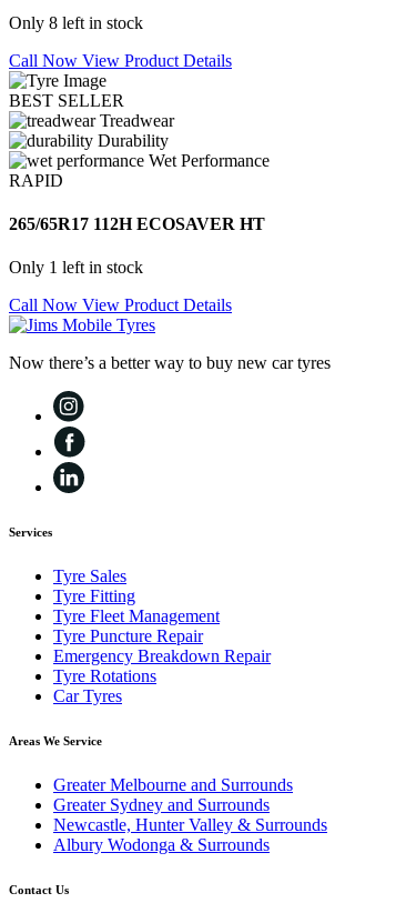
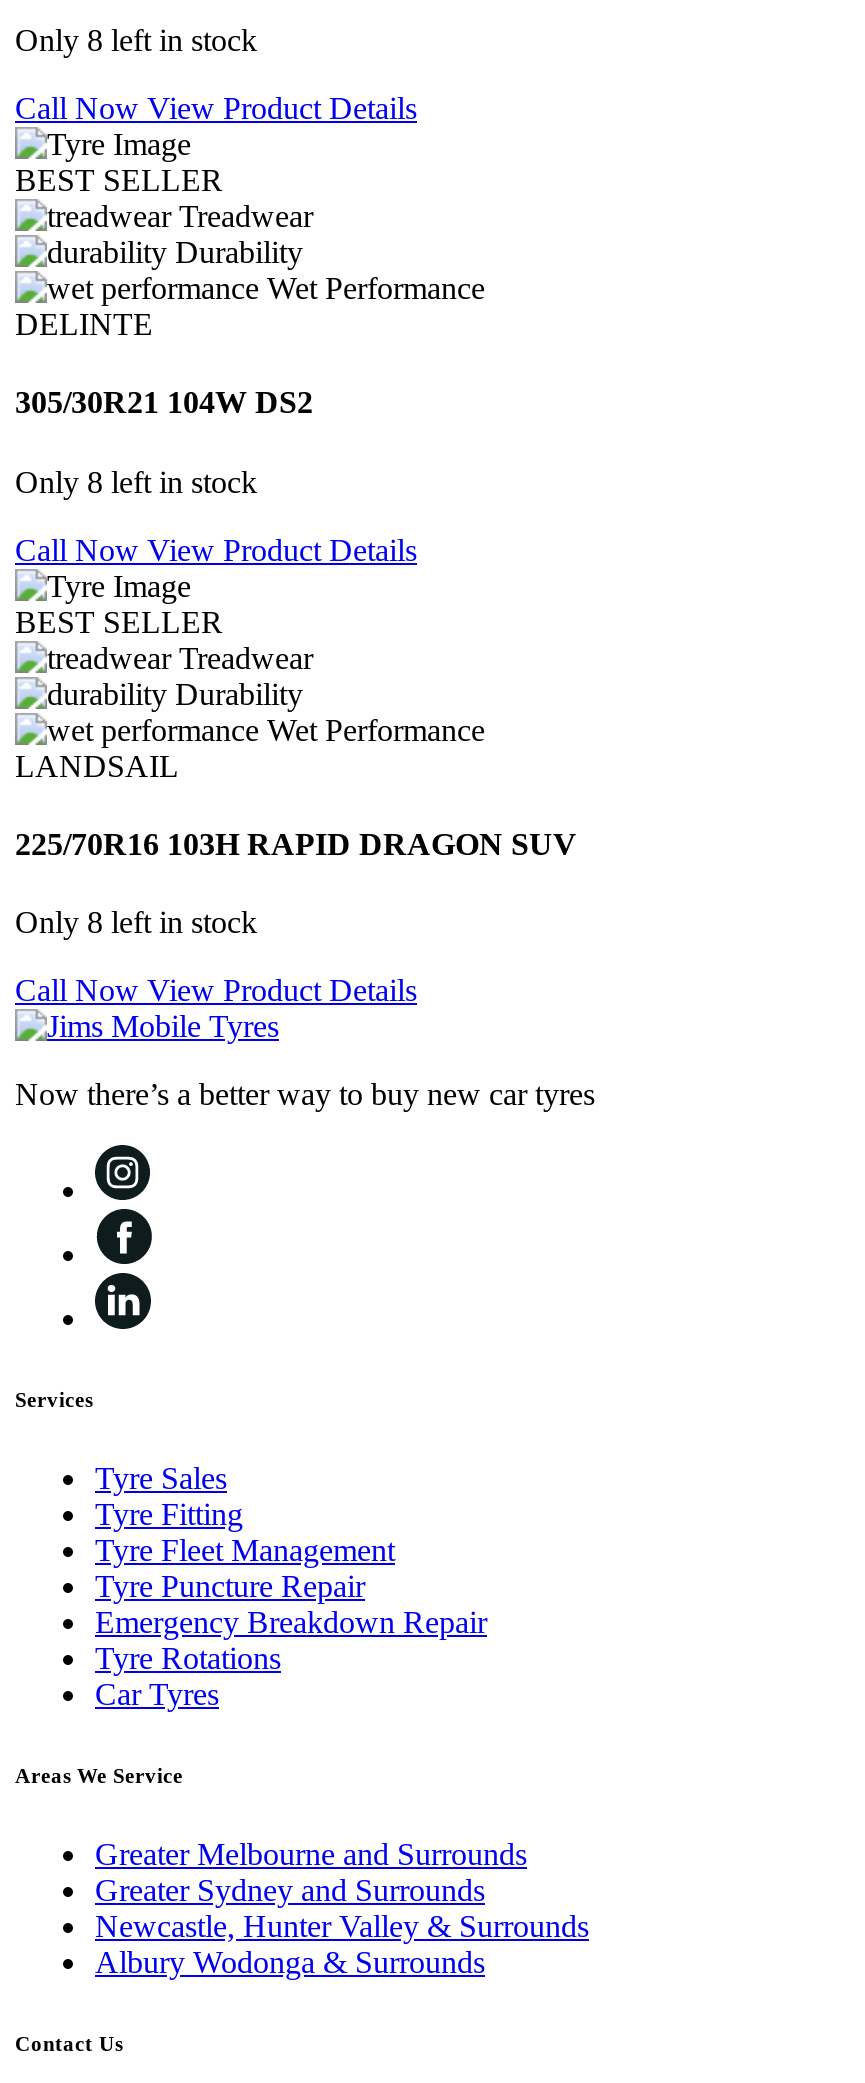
- RAPID
- 265/65R17 112H ECOSAVER HT
- Only 1 left in stock
+ DELINTE
+ 305/30R21 104W DS2
+ Only 8 left in stock
+ Call Now View Product Details
+ BEST SELLER
+ Treadwear
+ Durability
+ Wet Performance
+ LANDSAIL
+ 225/70R16 103H RAPID DRAGON SUV
+ Only 8 left in stock
